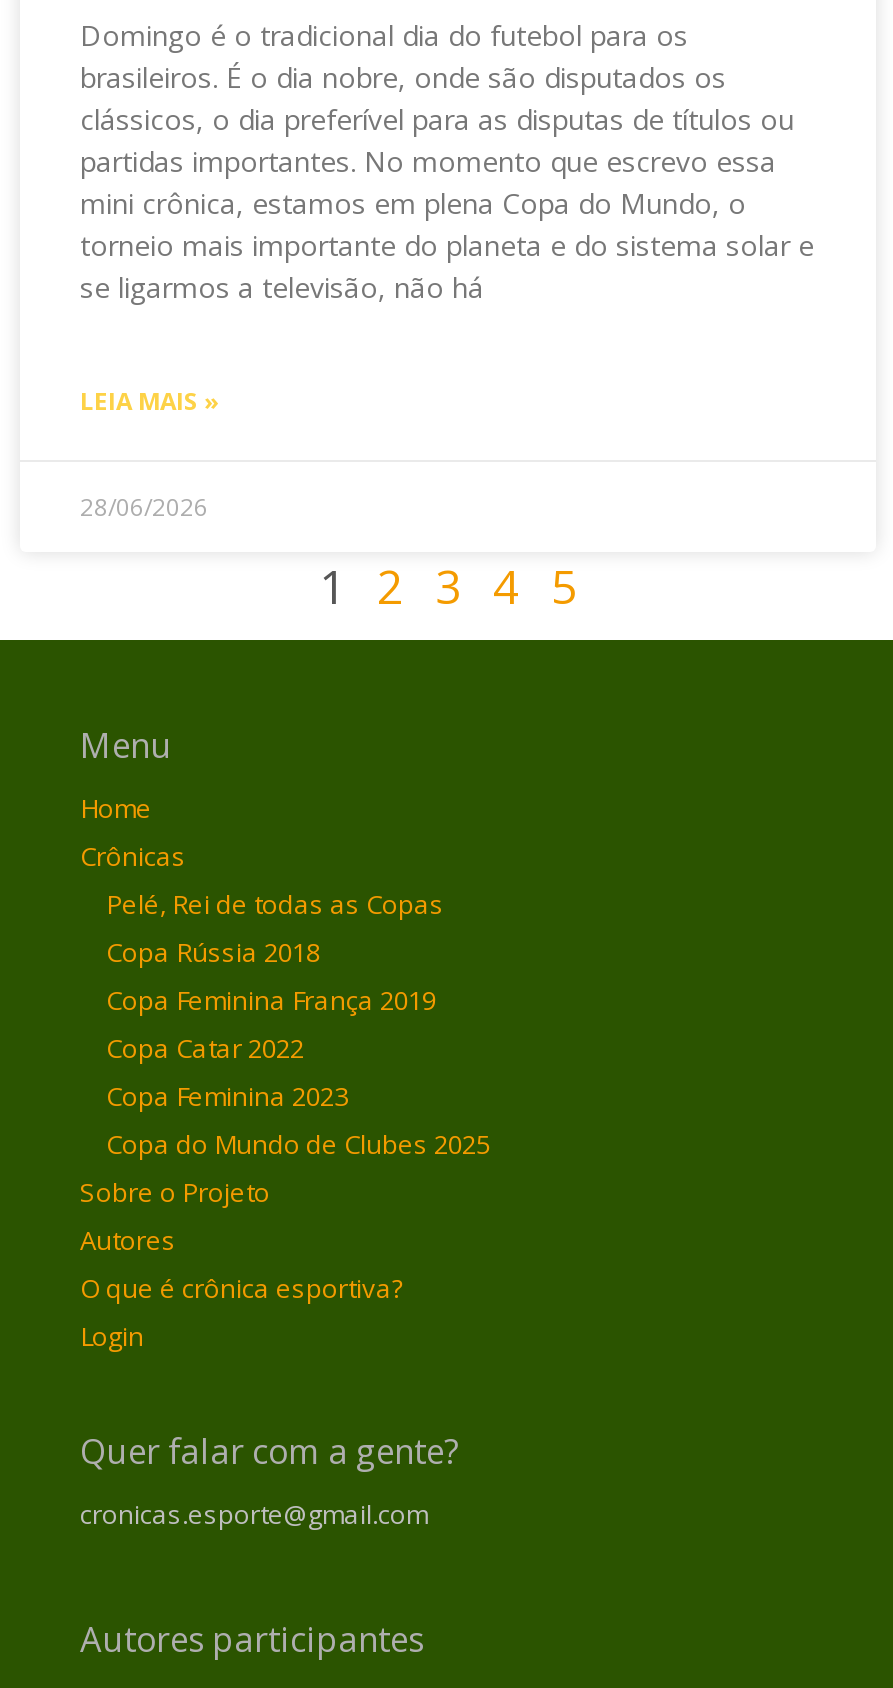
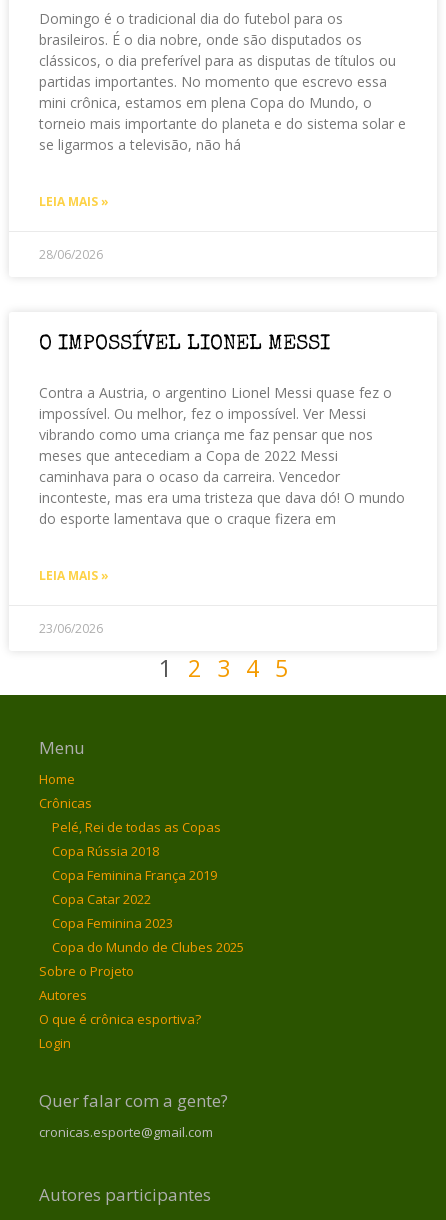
+ O IMPOSSÍVEL LIONEL MESSI
+ Contra a Austria, o argentino Lionel Messi quase fez o
+ impossível. Ou melhor, fez o impossível. Ver Messi
+ vibrando como uma criança me faz pensar que nos
+ meses que antecediam a Copa de 2022 Messi
+ caminhava para o ocaso da carreira. Vencedor
+ inconteste, mas era uma tristeza que dava dó! O mundo
+ do esporte lamentava que o craque fizera em
+ LEIA MAIS »
+ 23/06/2026
